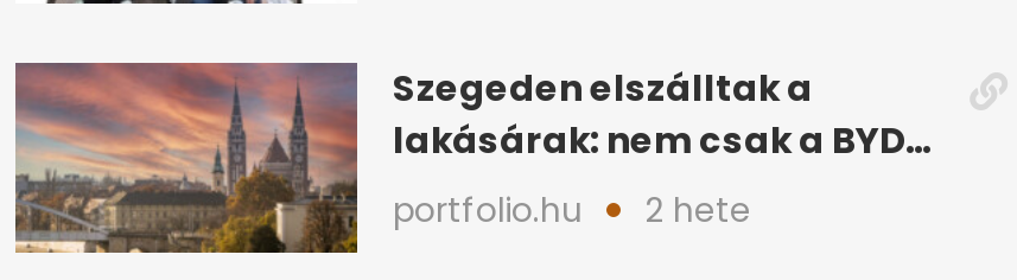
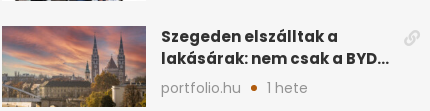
- 2 hete
+ 1 hete
